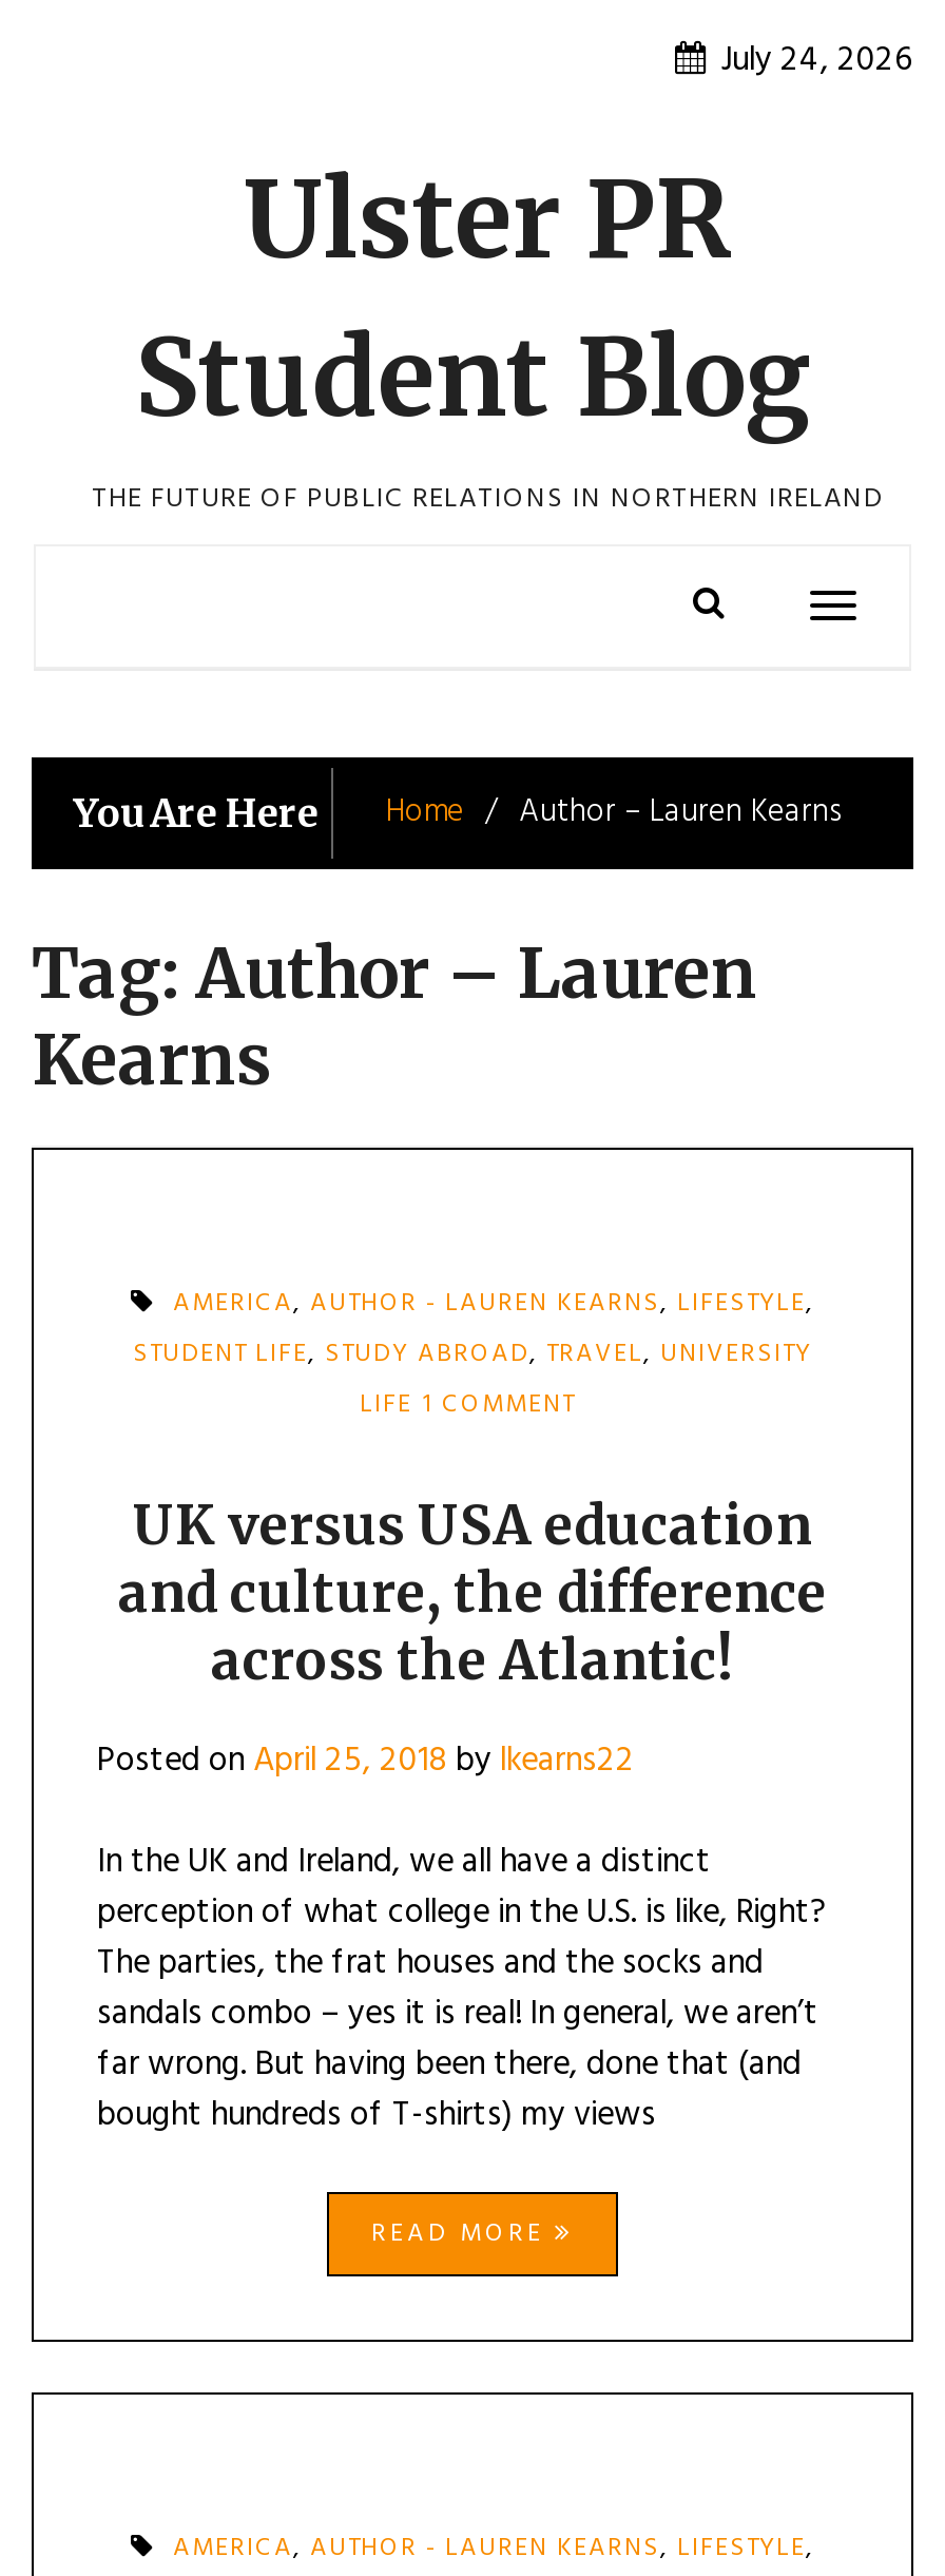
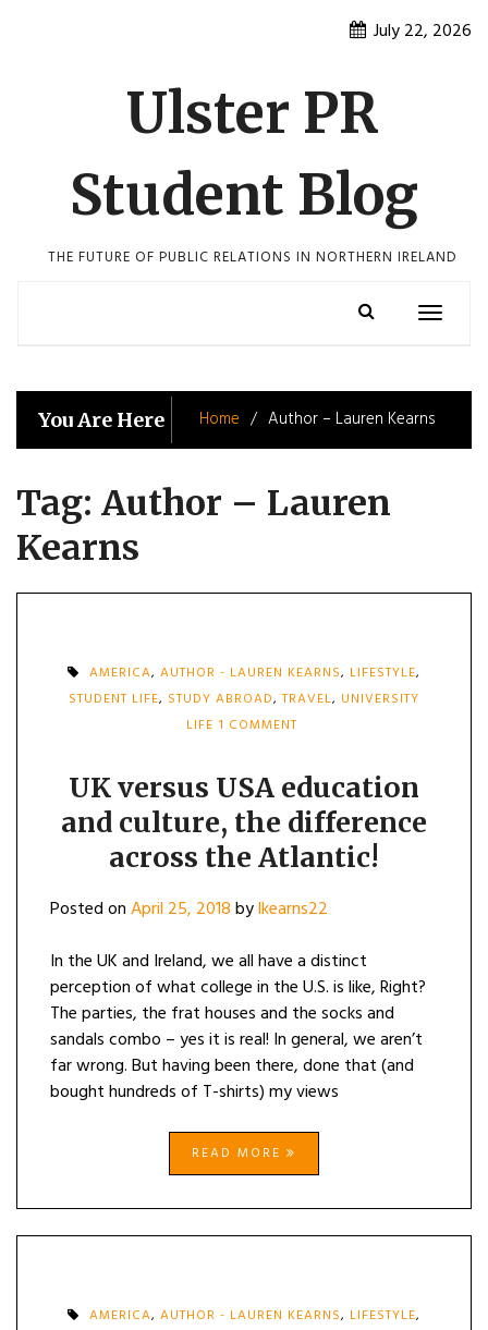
- July 24, 2026
+ July 22, 2026
